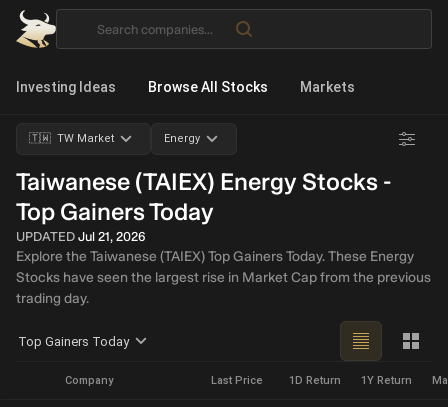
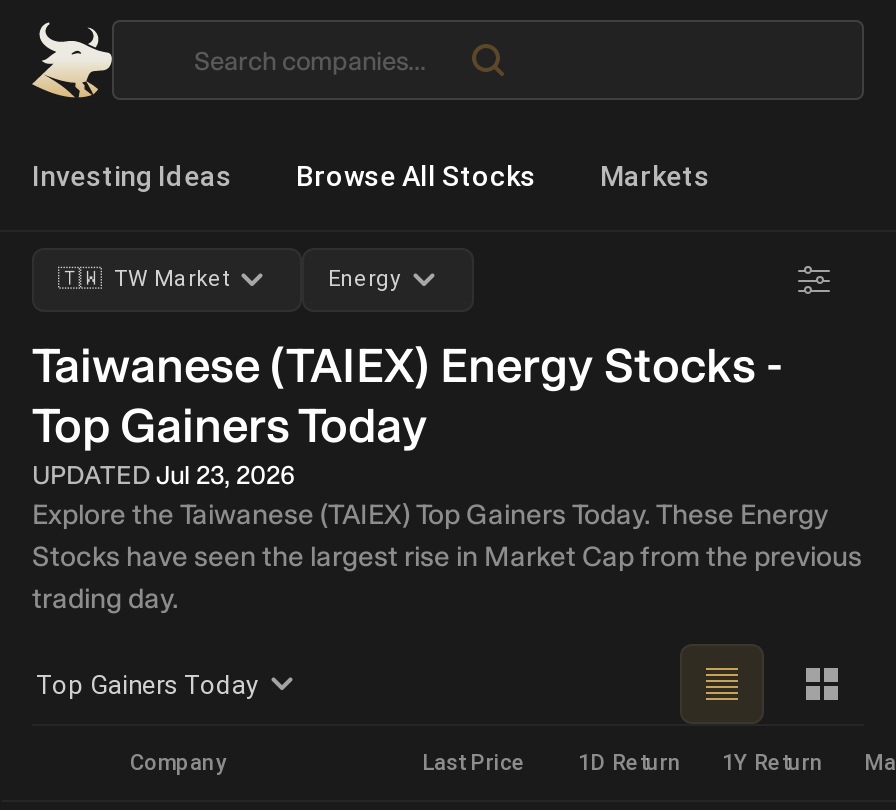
- UPDATED Jul 21, 2026
+ UPDATED Jul 23, 2026
